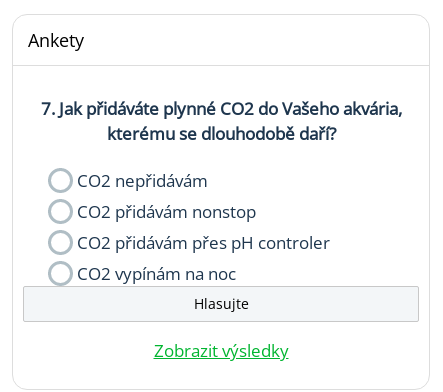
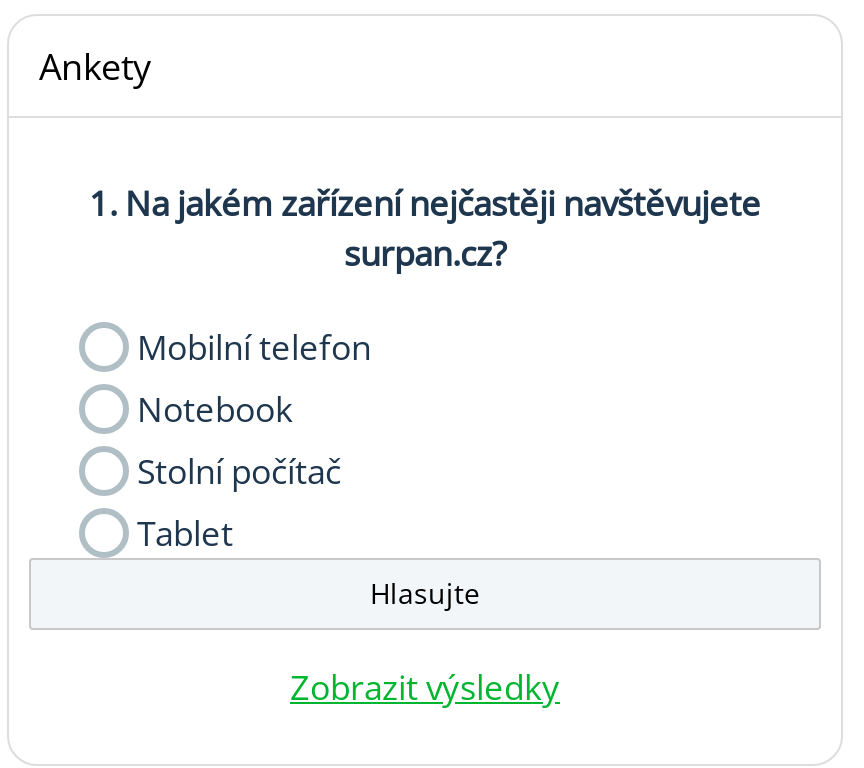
- 7. Jak přidáváte plynné CO2 do Vašeho akvária,
- kterému se dlouhodobě daří?
+ 1. Na jakém zařízení nejčastěji navštěvujete
+ surpan.cz?

- CO2 nepřidávám
- CO2 přidávám nonstop
- CO2 přidávám přes pH controler
- CO2 vypínám na noc
+ Mobilní telefon
+ Notebook
+ Stolní počítač
+ Tablet
